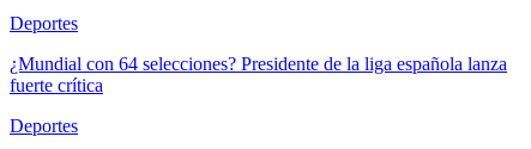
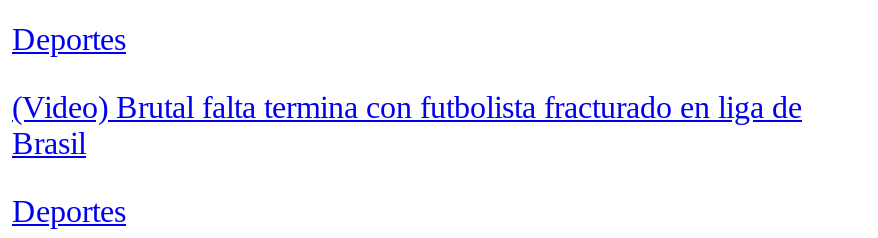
- ¿Mundial con 64 selecciones? Presidente de la liga española lanza
- fuerte crítica
+ (Video) Brutal falta termina con futbolista fracturado en liga de
+ Brasil
